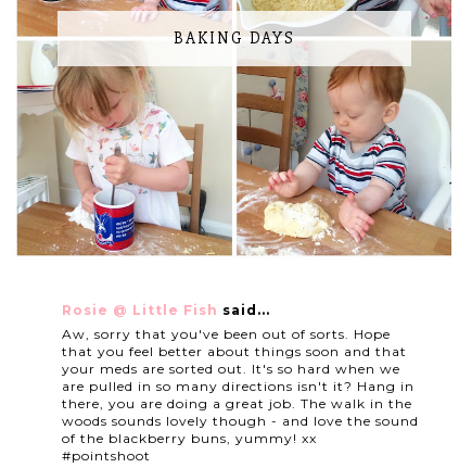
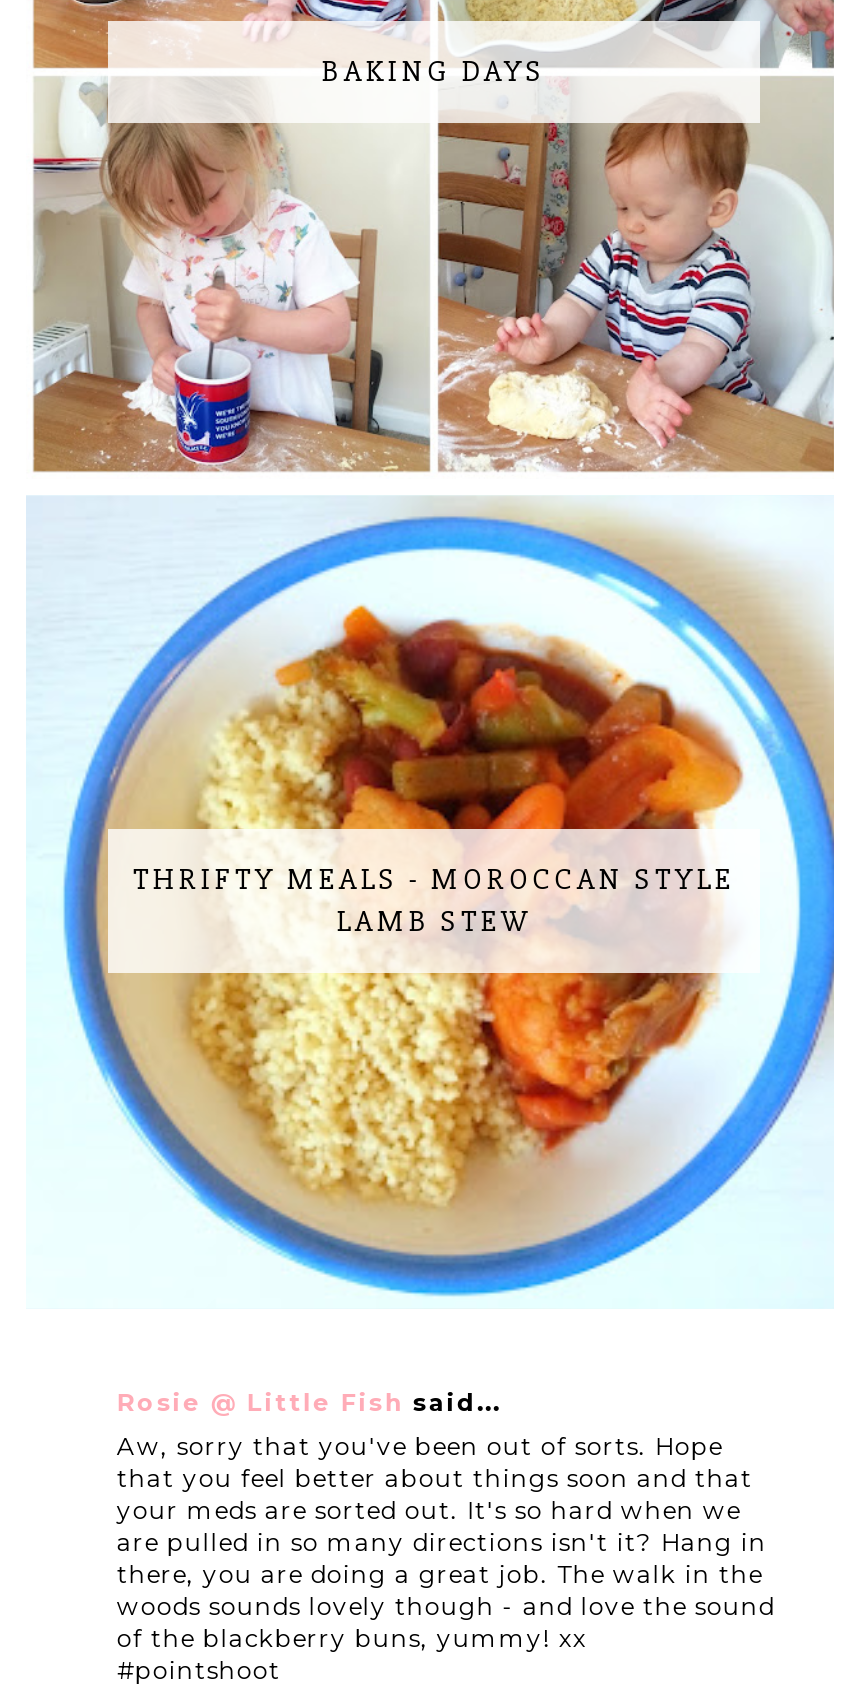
+ [image]
+ THRIFTY MEALS - MOROCCAN STYLE
+ LAMB STEW
